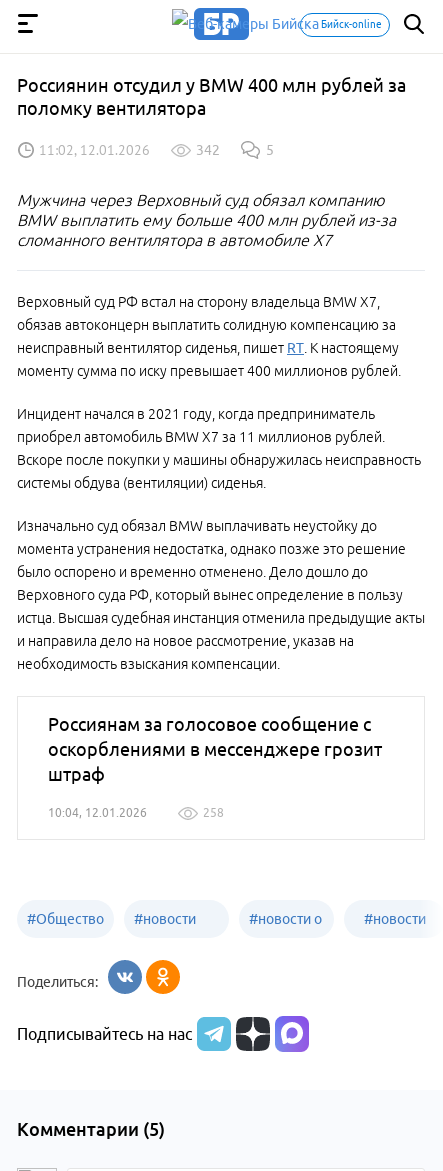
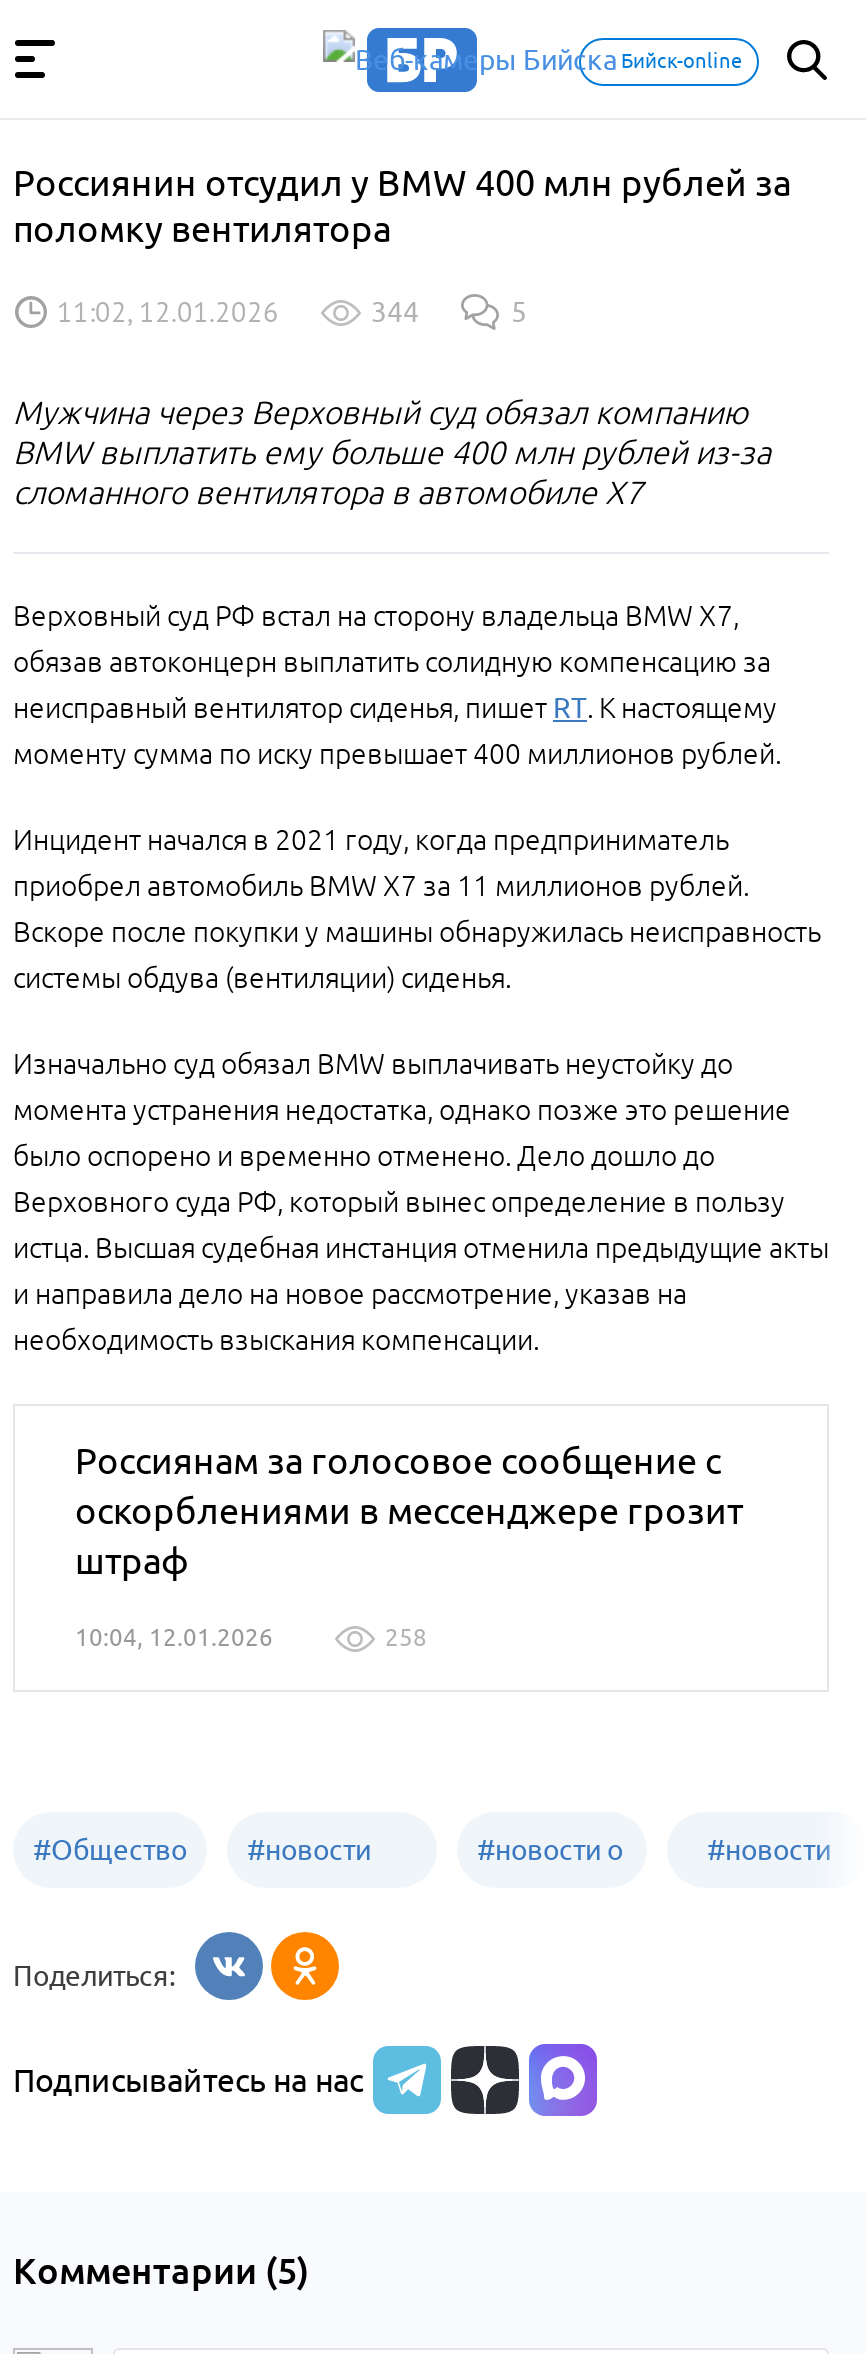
- 342
+ 344
